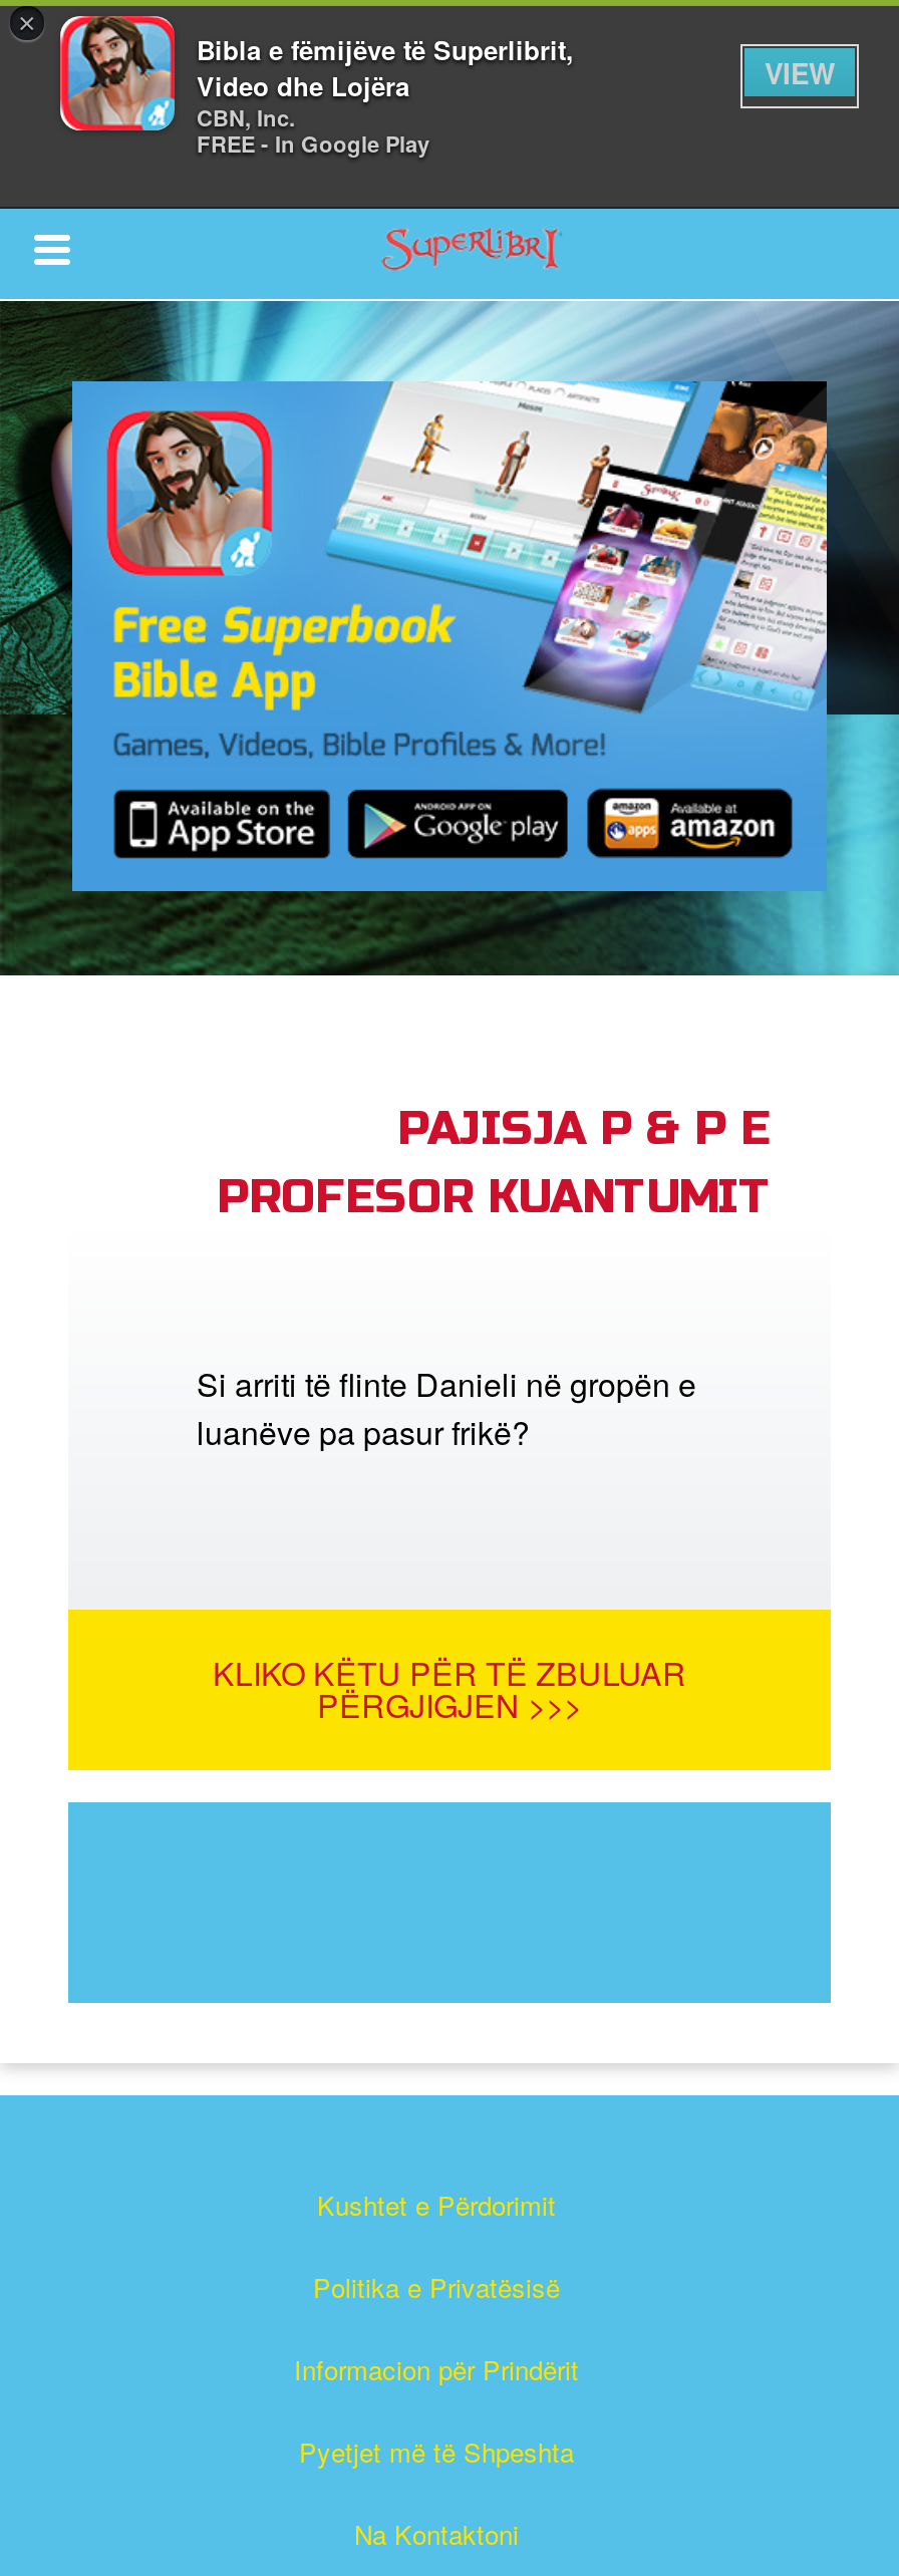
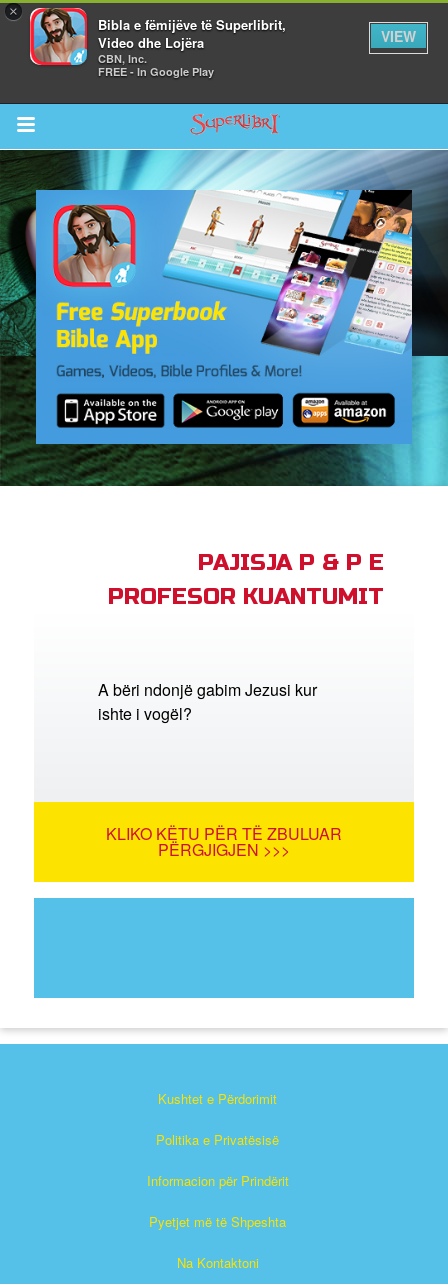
- Si arriti të flinte Danieli në gropën e
- luanëve pa pasur frikë?
+ A bëri ndonjë gabim Jezusi kur
+ ishte i vogël?
